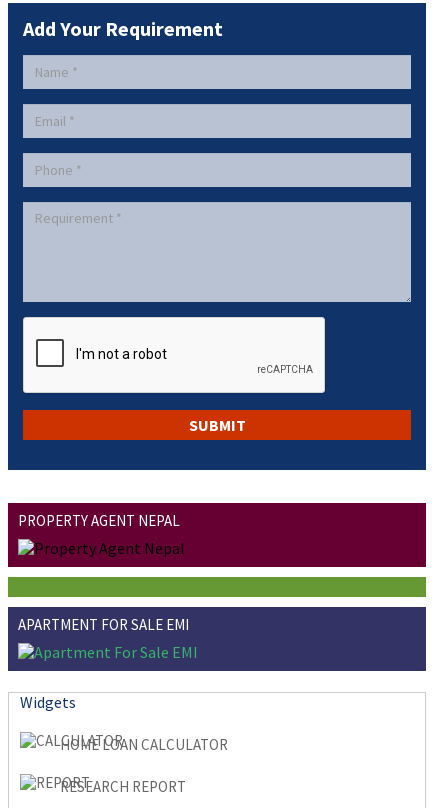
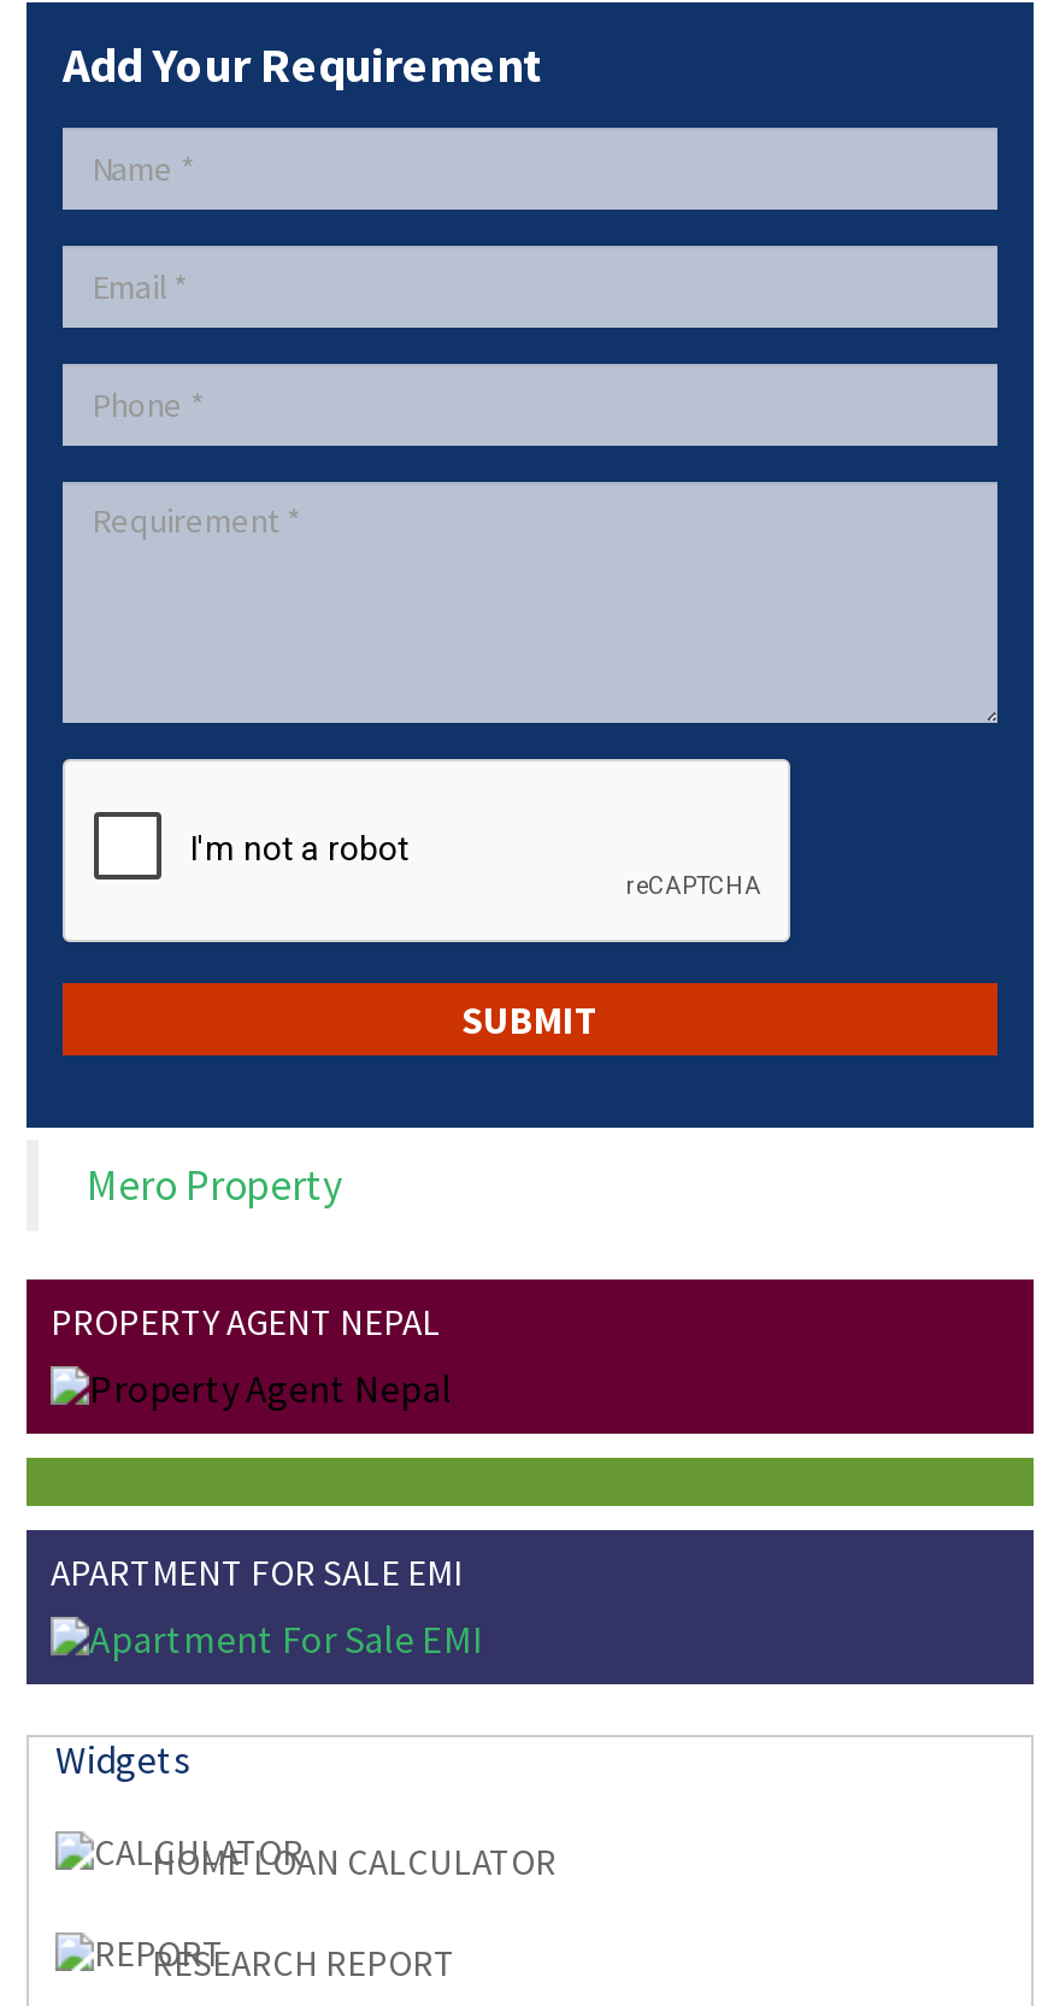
+ Mero Property
